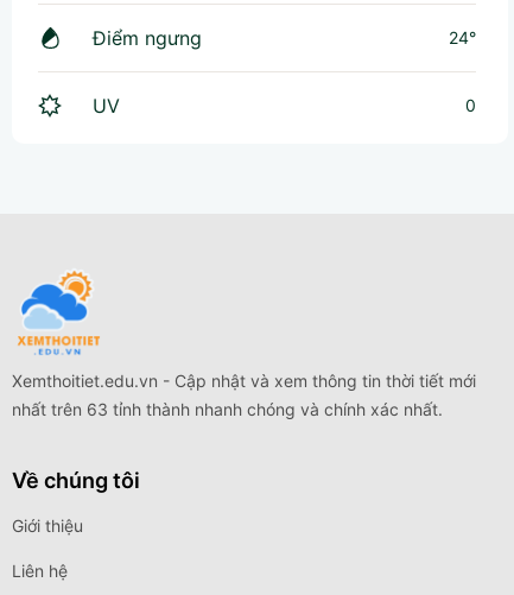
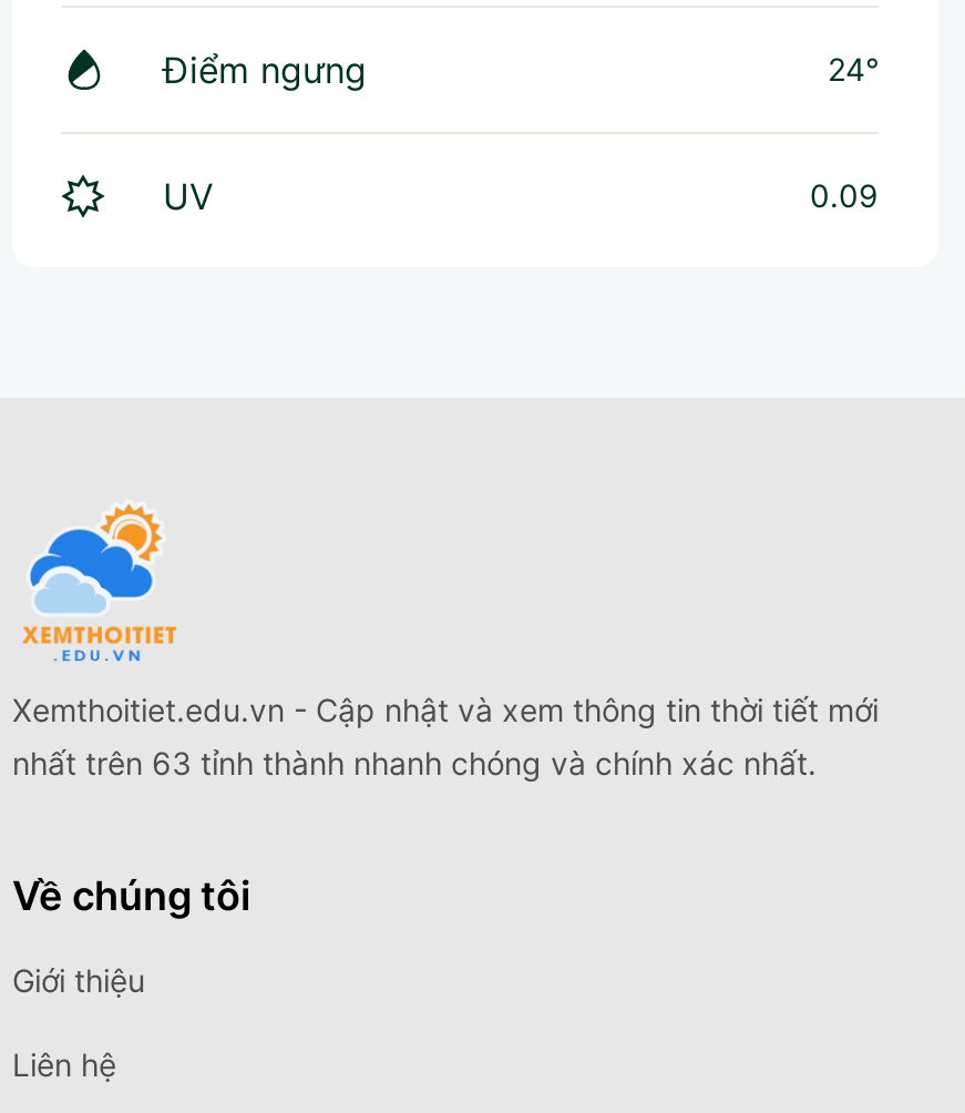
- 0
+ 0.09
